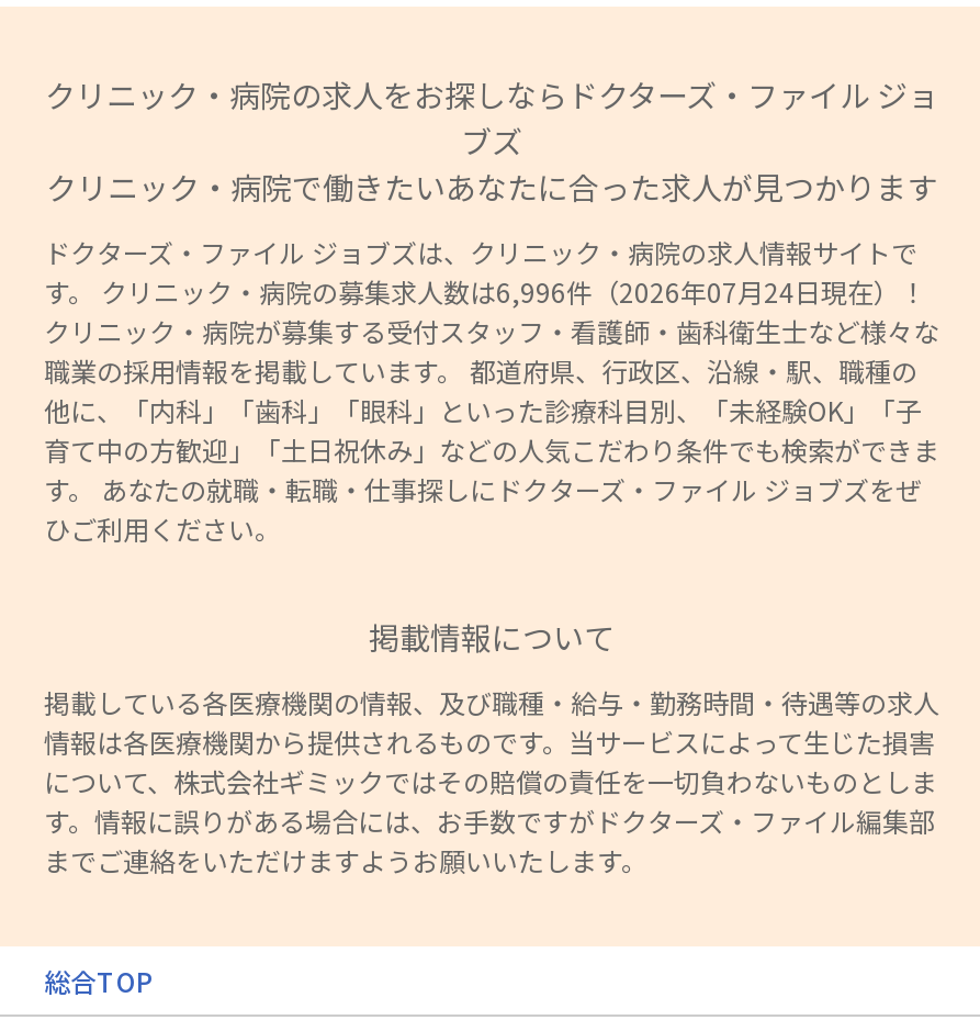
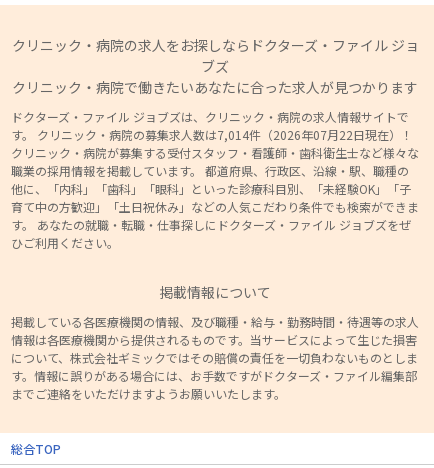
- す。 クリニック・病院の募集求人数は6,996件（2026年07月24日現在）！
+ す。 クリニック・病院の募集求人数は7,014件（2026年07月22日現在）！
